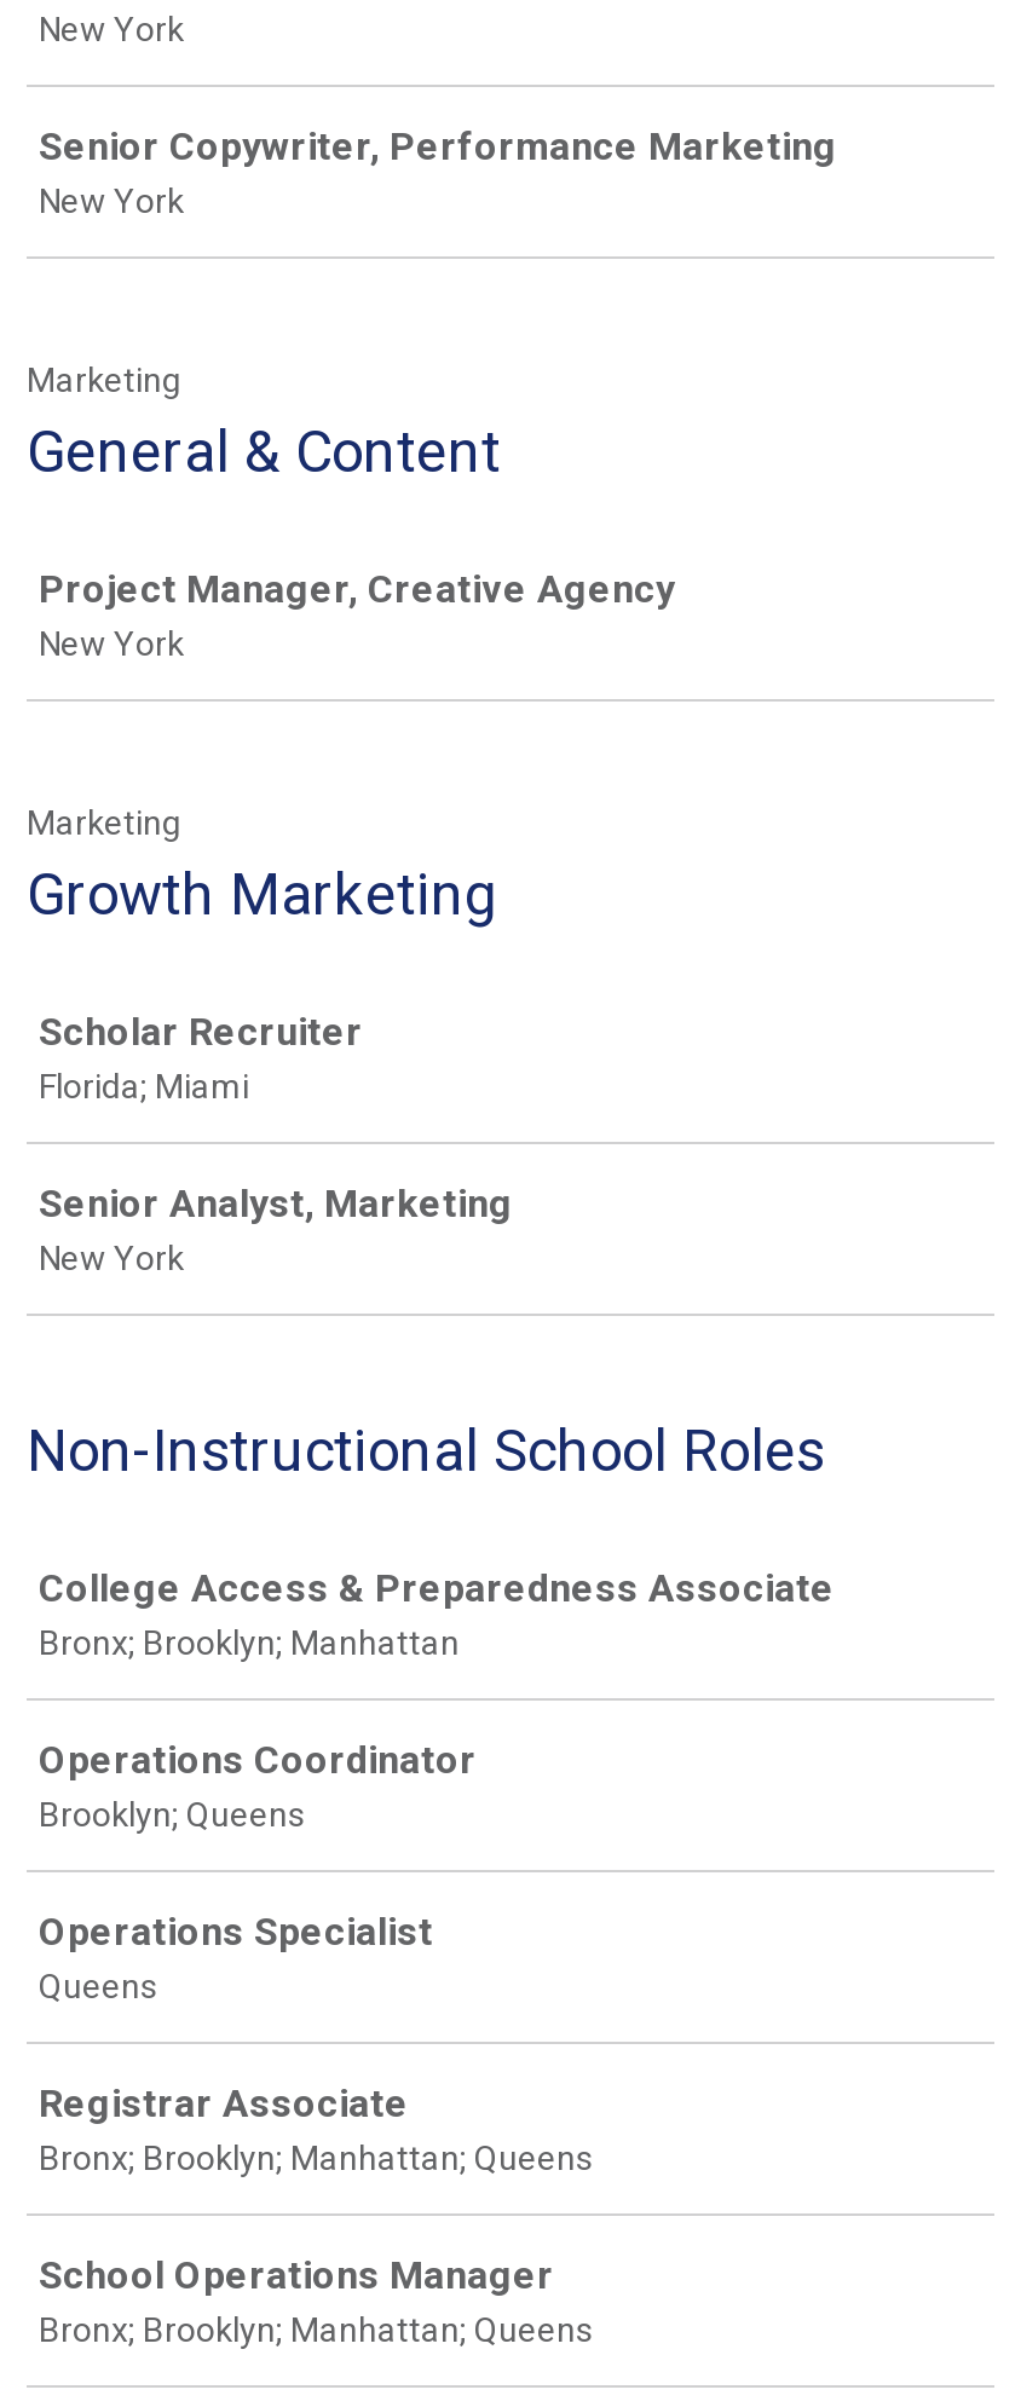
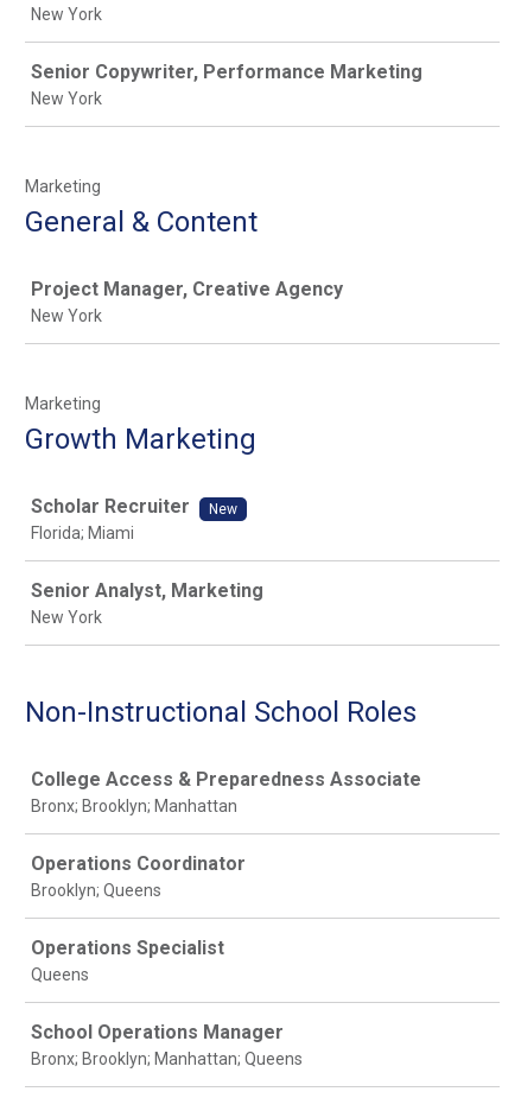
+ New

- Registrar Associate
- Bronx; Brooklyn; Manhattan; Queens
